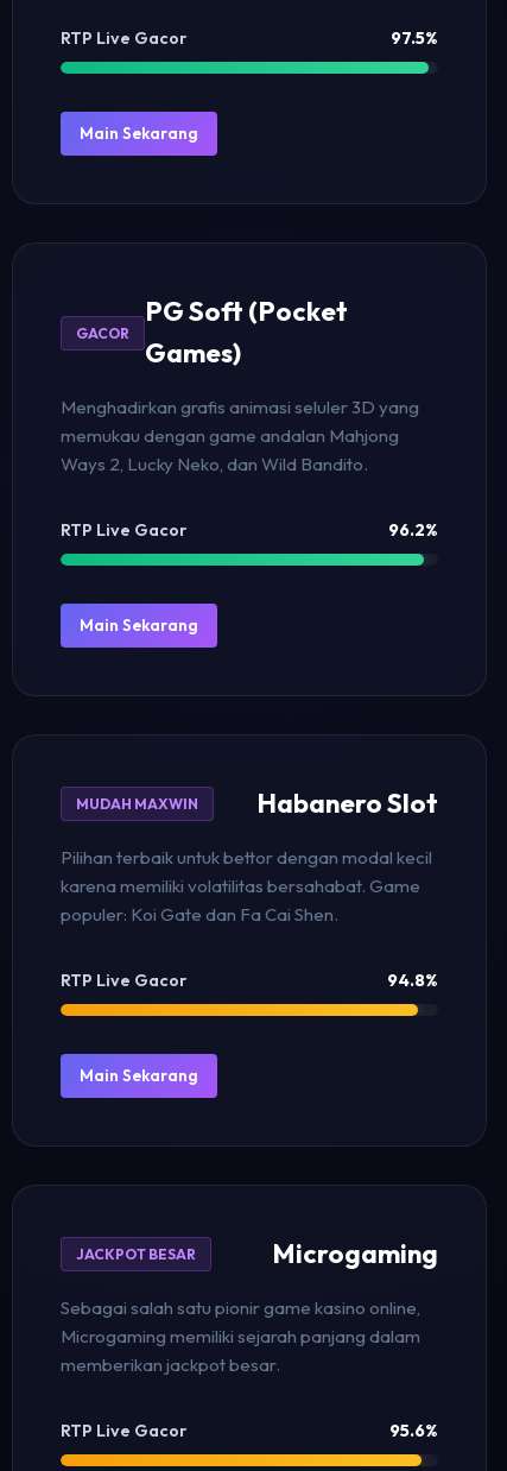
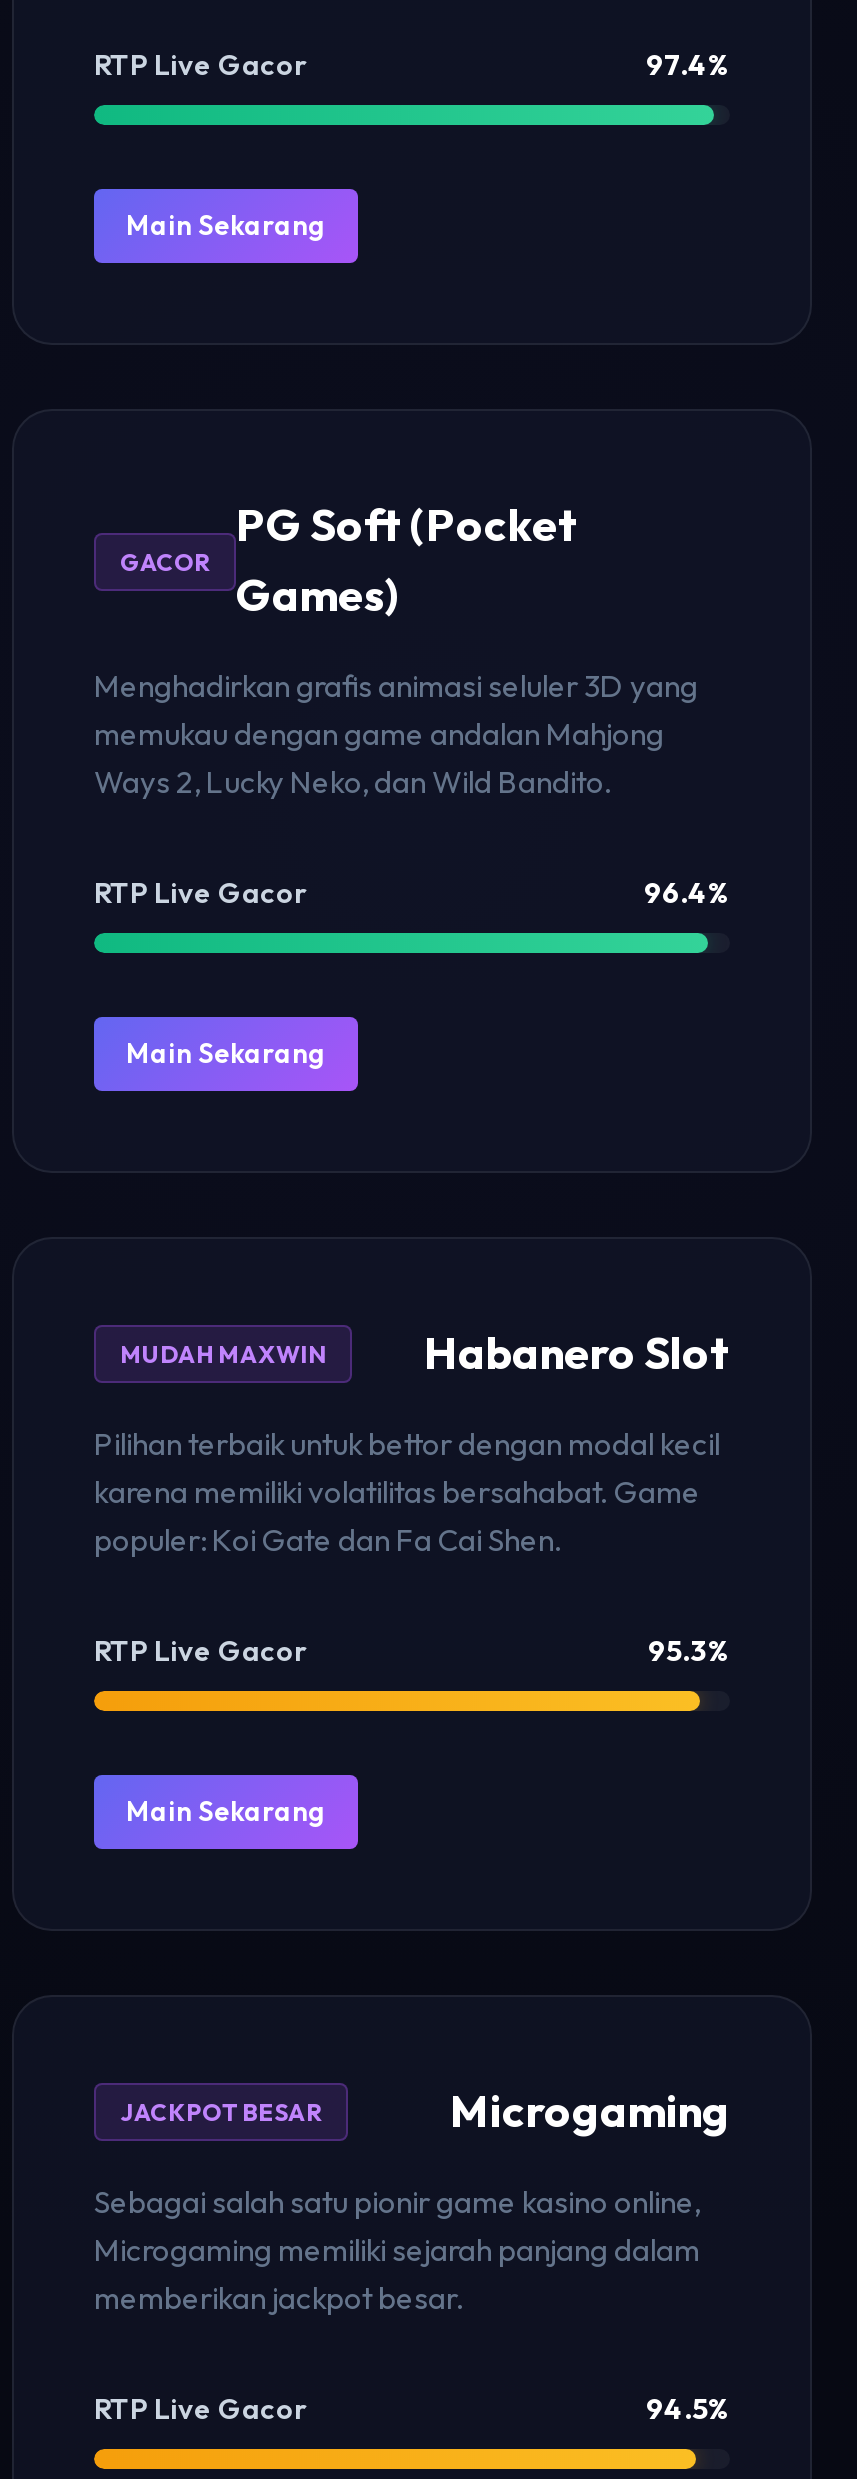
- 97.5%
+ 97.4%

- 96.2%
+ 96.4%

- 94.8%
+ 95.3%

- 95.6%
+ 94.5%
